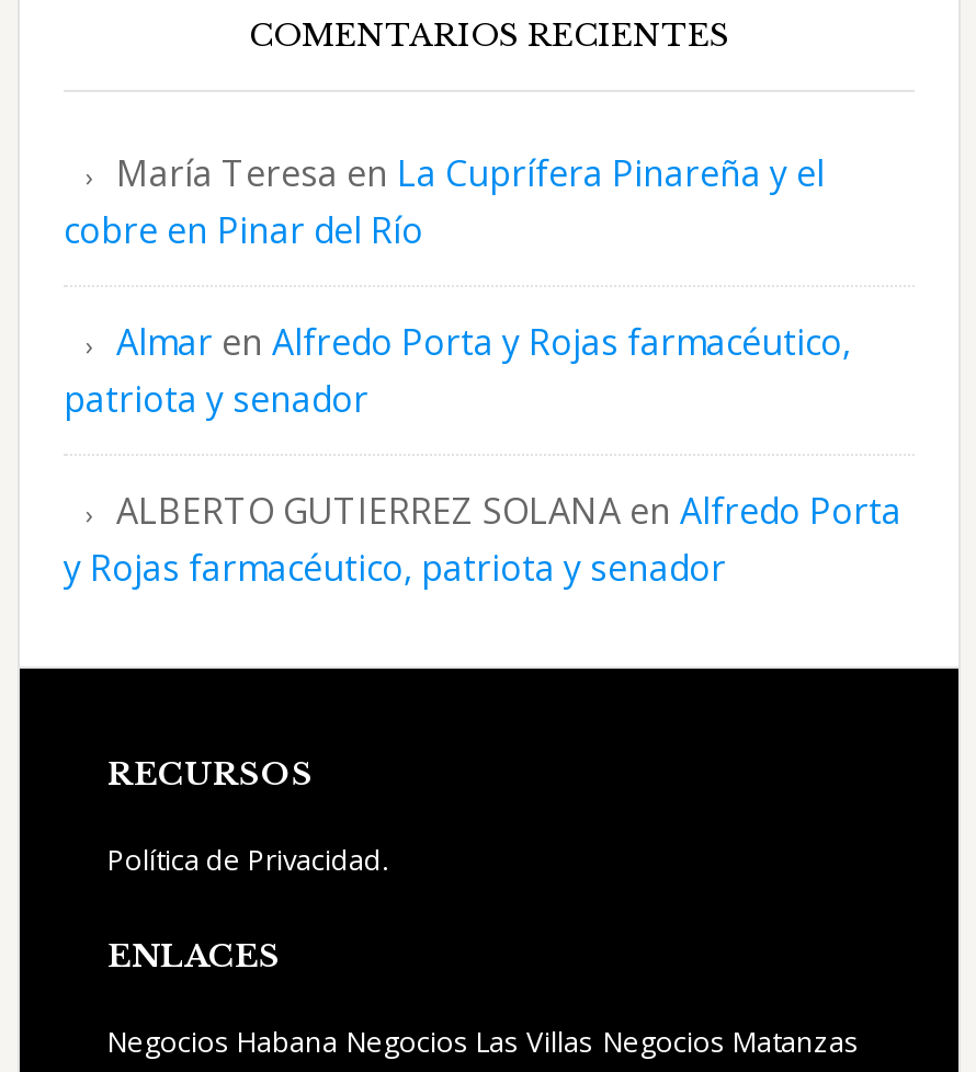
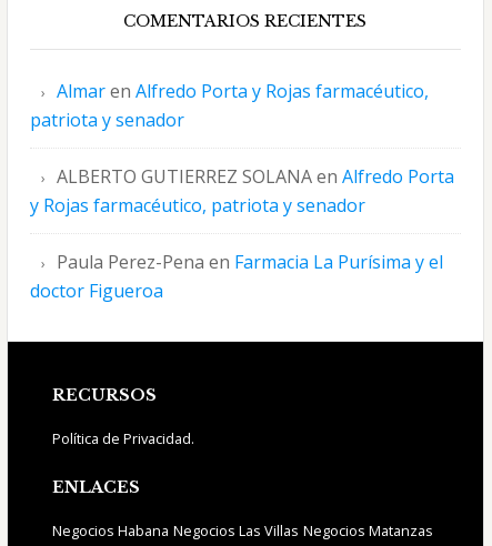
- María Teresa en La Cuprífera Pinareña y el
- cobre en Pinar del Río

moved up: Almar en Alfredo Porta y Rojas farmacéutico, | patriota y senador | ALBERTO GUTIERREZ SOLANA en Alfredo Porta | y Rojas farmacéutico, patriota y senador

+ Paula Perez-Pena en Farmacia La Purísima y el
+ doctor Figueroa
